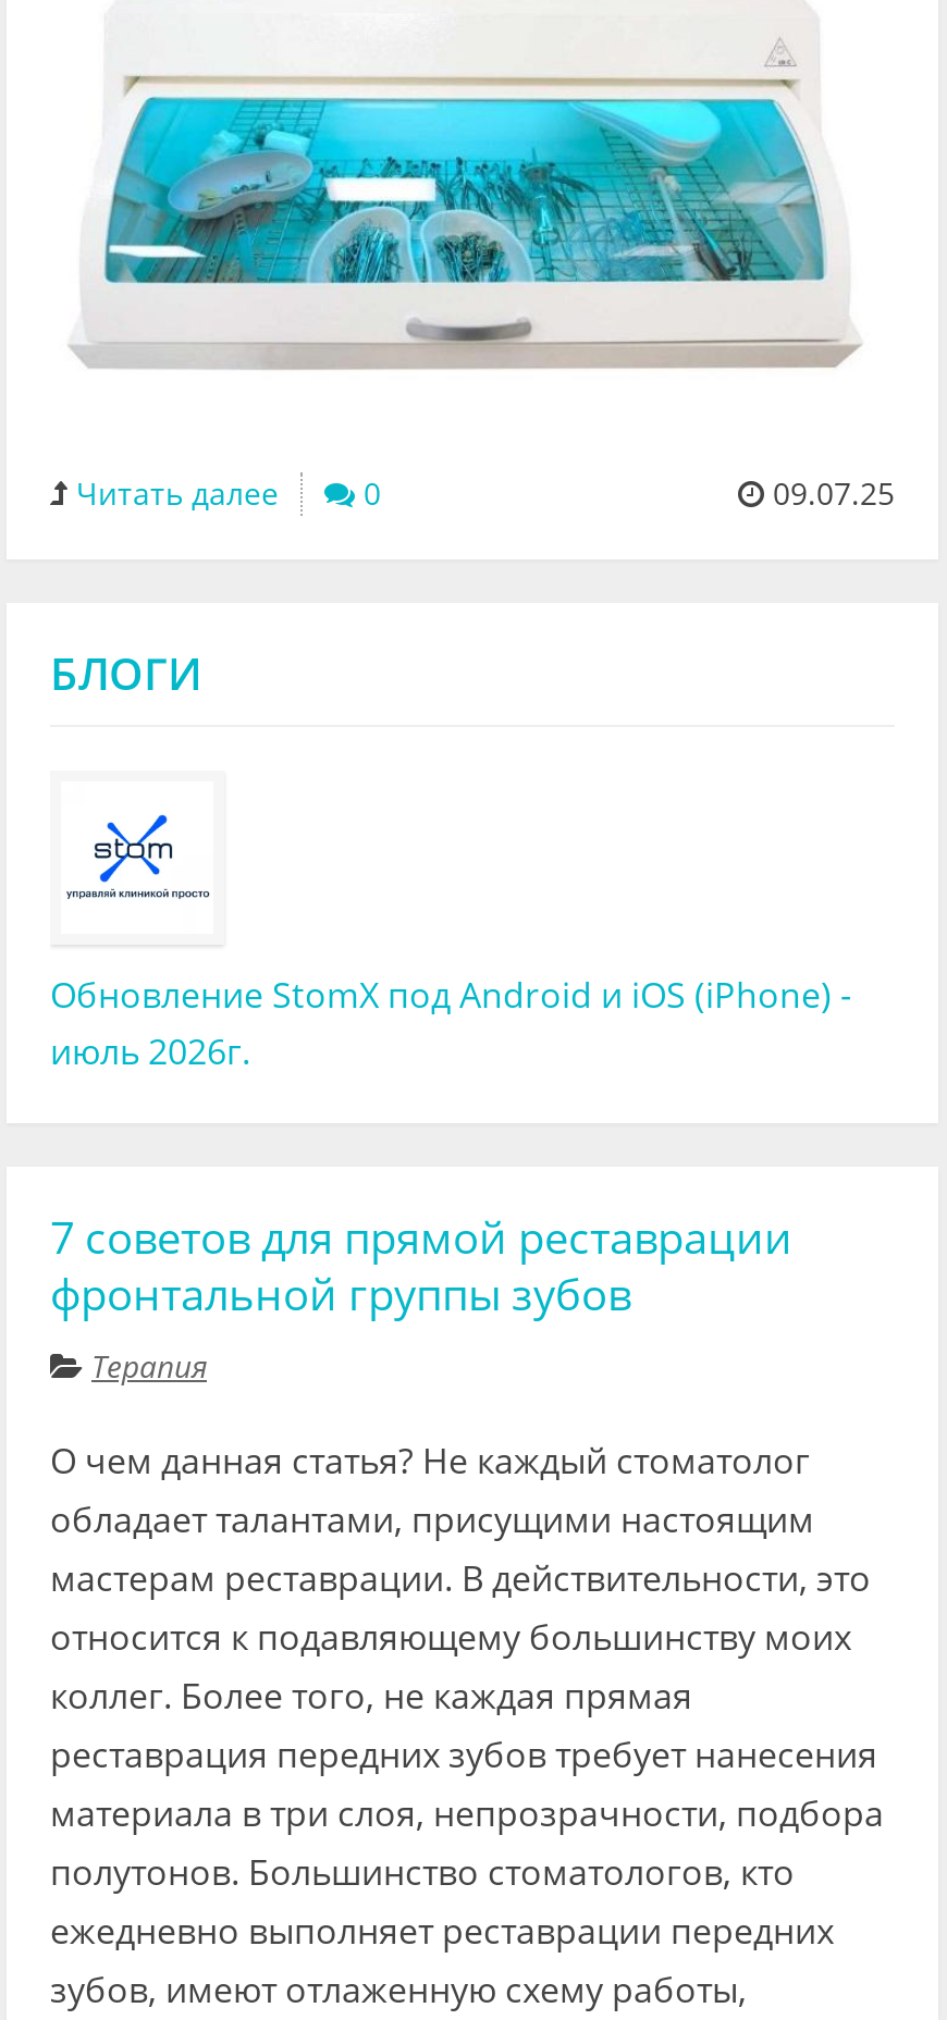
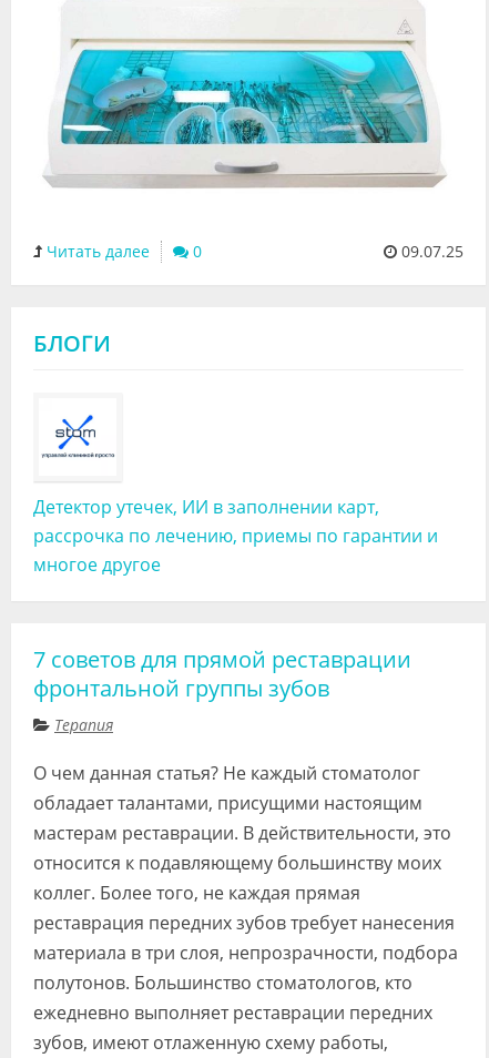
- Обновление StomX под Android и iOS (iPhone) -
- июль 2026г.
+ Детектор утечек, ИИ в заполнении карт,
+ рассрочка по лечению, приемы по гарантии и
+ многое другое
